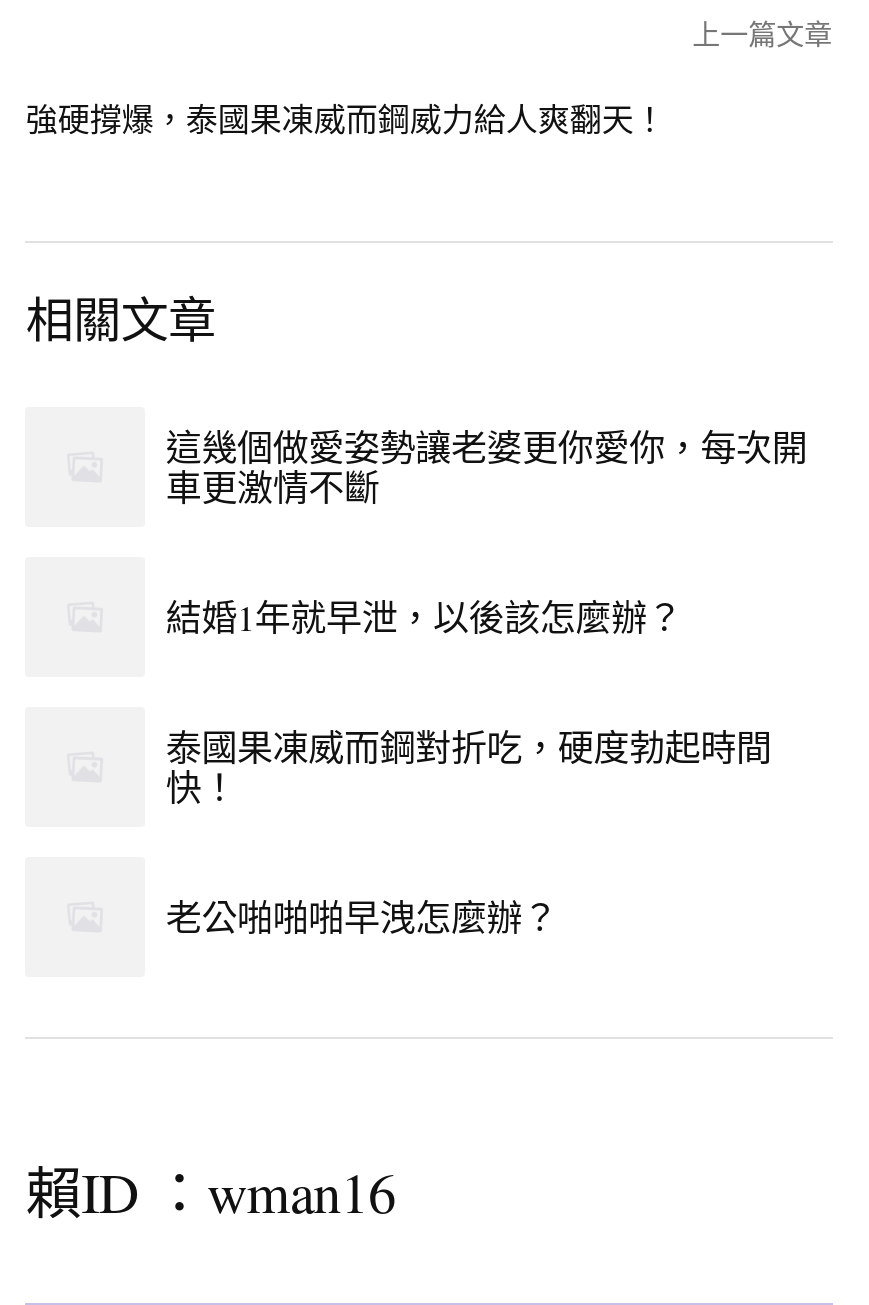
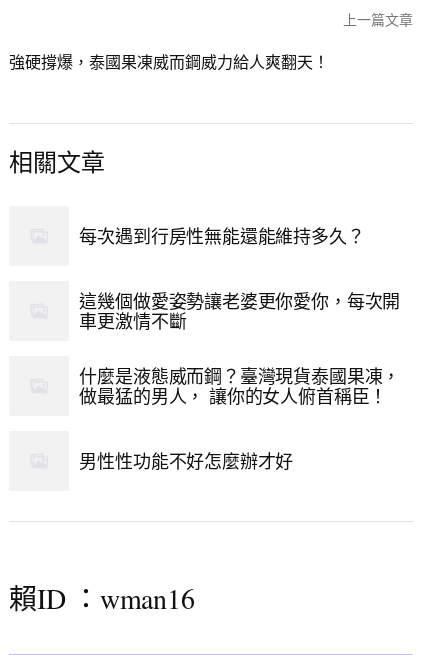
+ 每次遇到行房性無能還能維持多久？

moved down: 這幾個做愛姿勢讓老婆更你愛你，每次開 | 車更激情不斷

- 結婚1年就早泄，以後該怎麼辦？
- 泰國果凍威而鋼對折吃，硬度勃起時間
- 快！
- 老公啪啪啪早洩怎麼辦？
+ 什麼是液態威而鋼？臺灣現貨泰國果凍，
+ 做最猛的男人， 讓你的女人俯首稱臣！
+ 男性性功能不好怎麼辦才好
